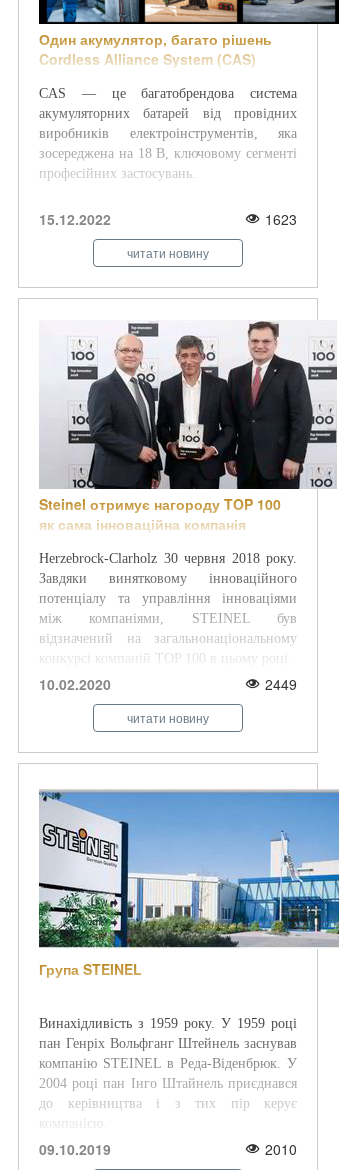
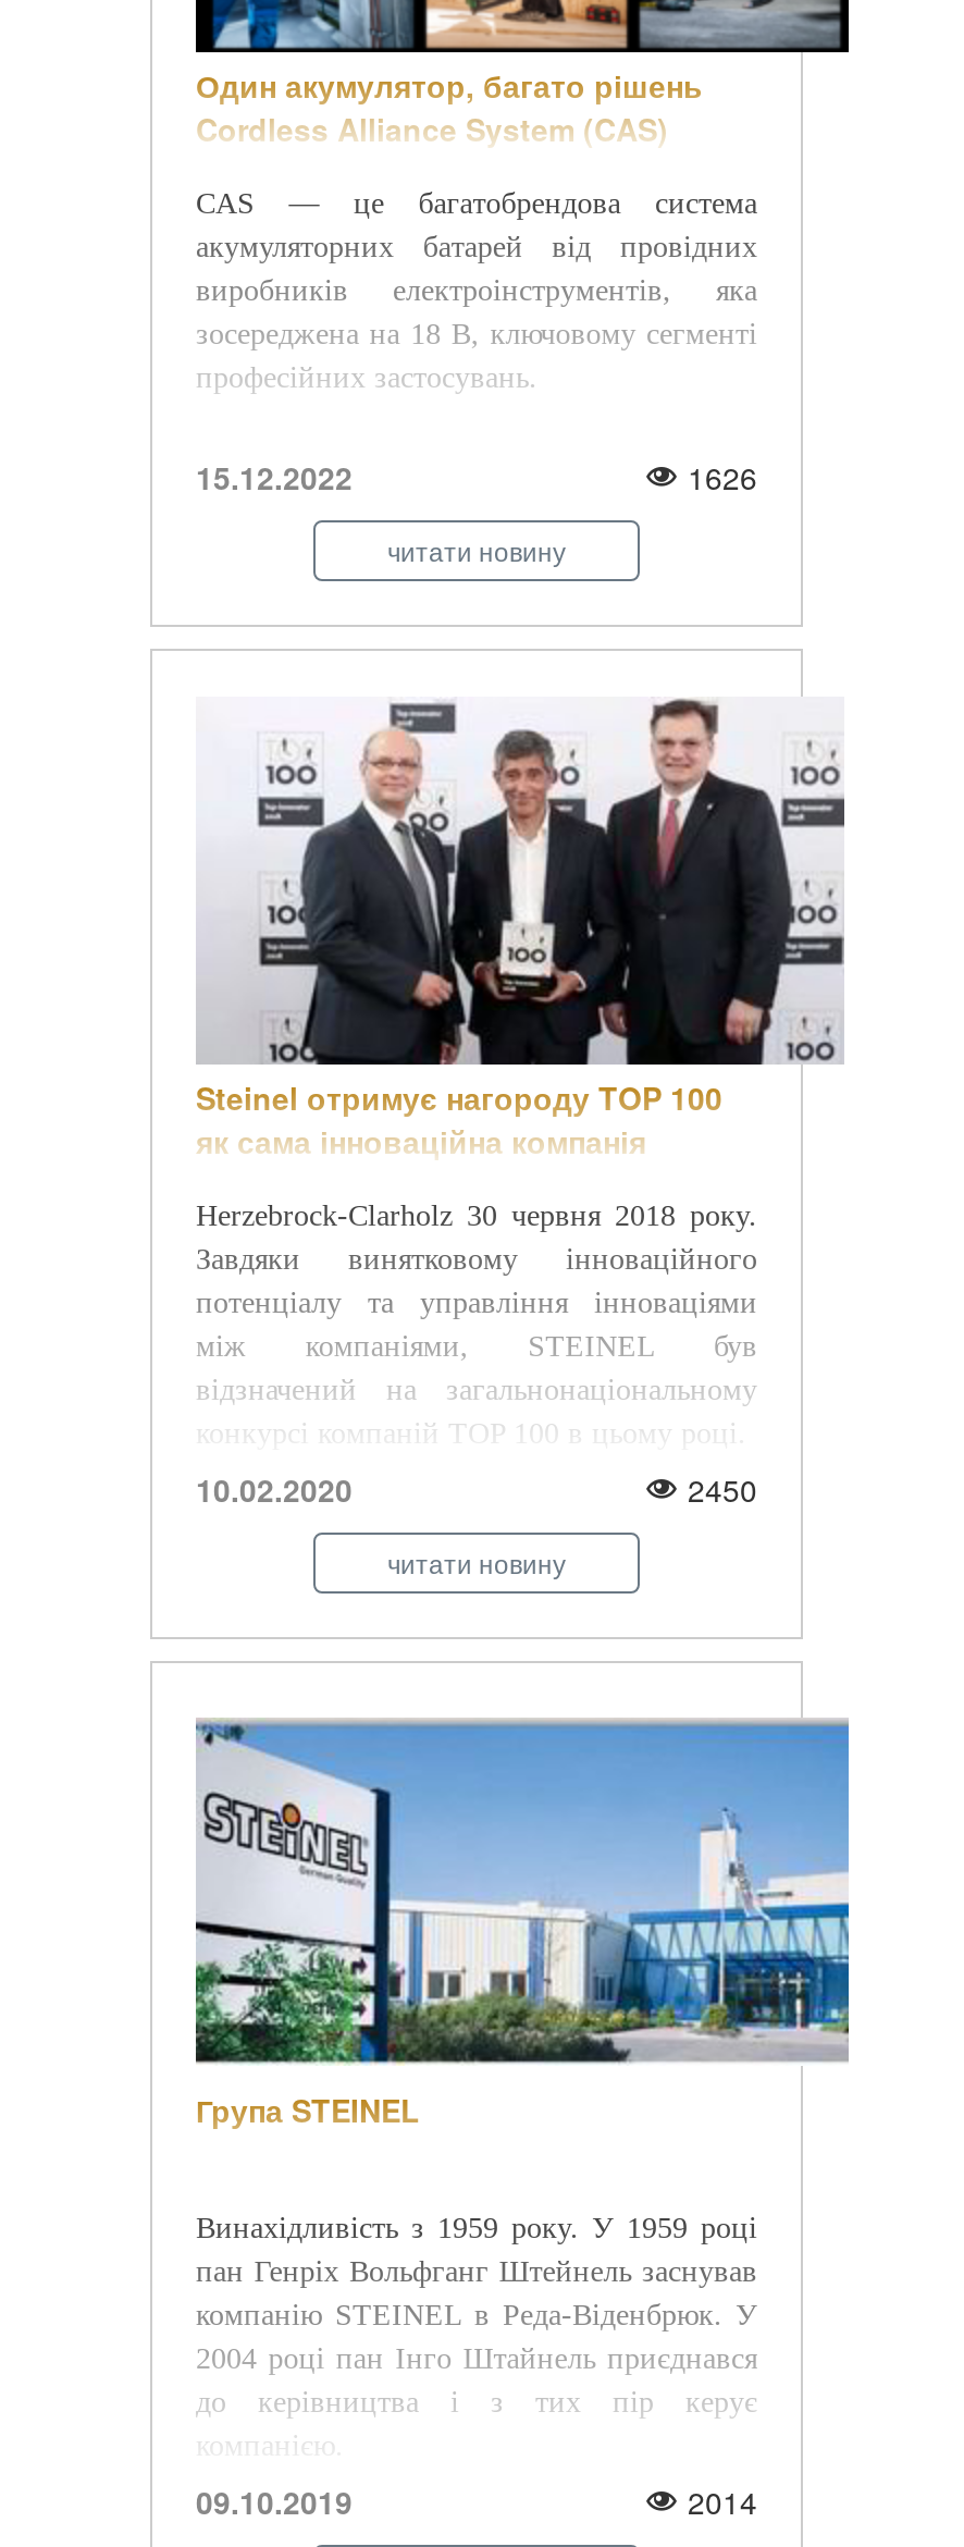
- 1623
+ 1626

- 2449
+ 2450

- 2010
+ 2014
